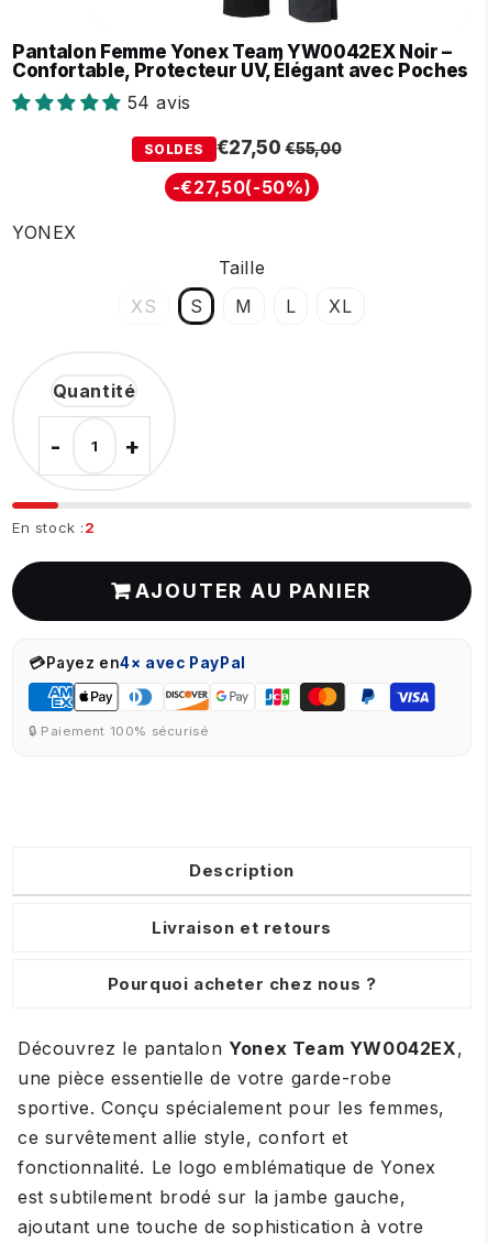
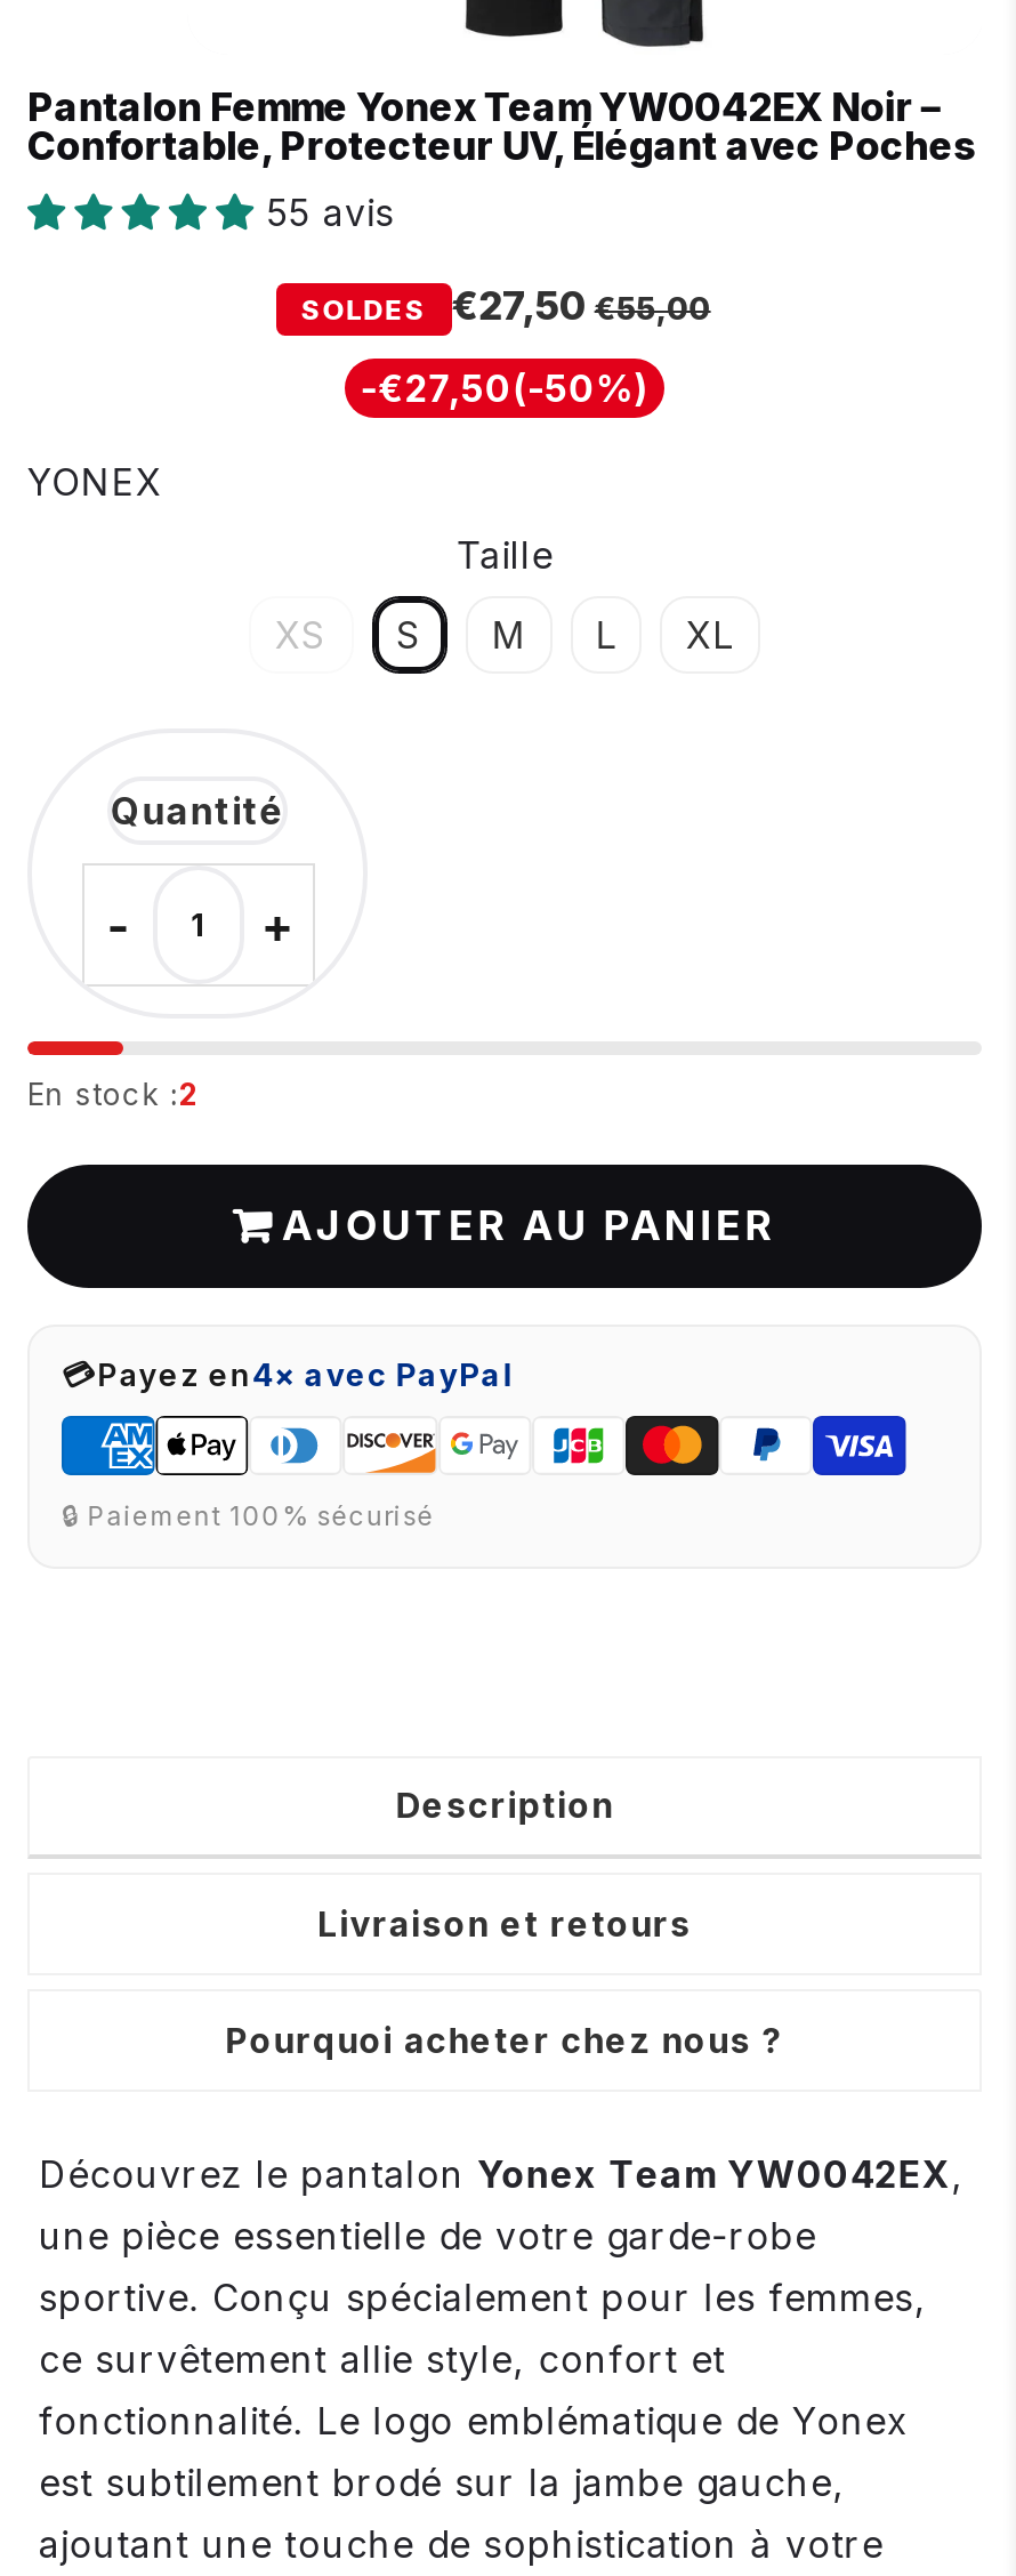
- 54 avis
+ 55 avis
